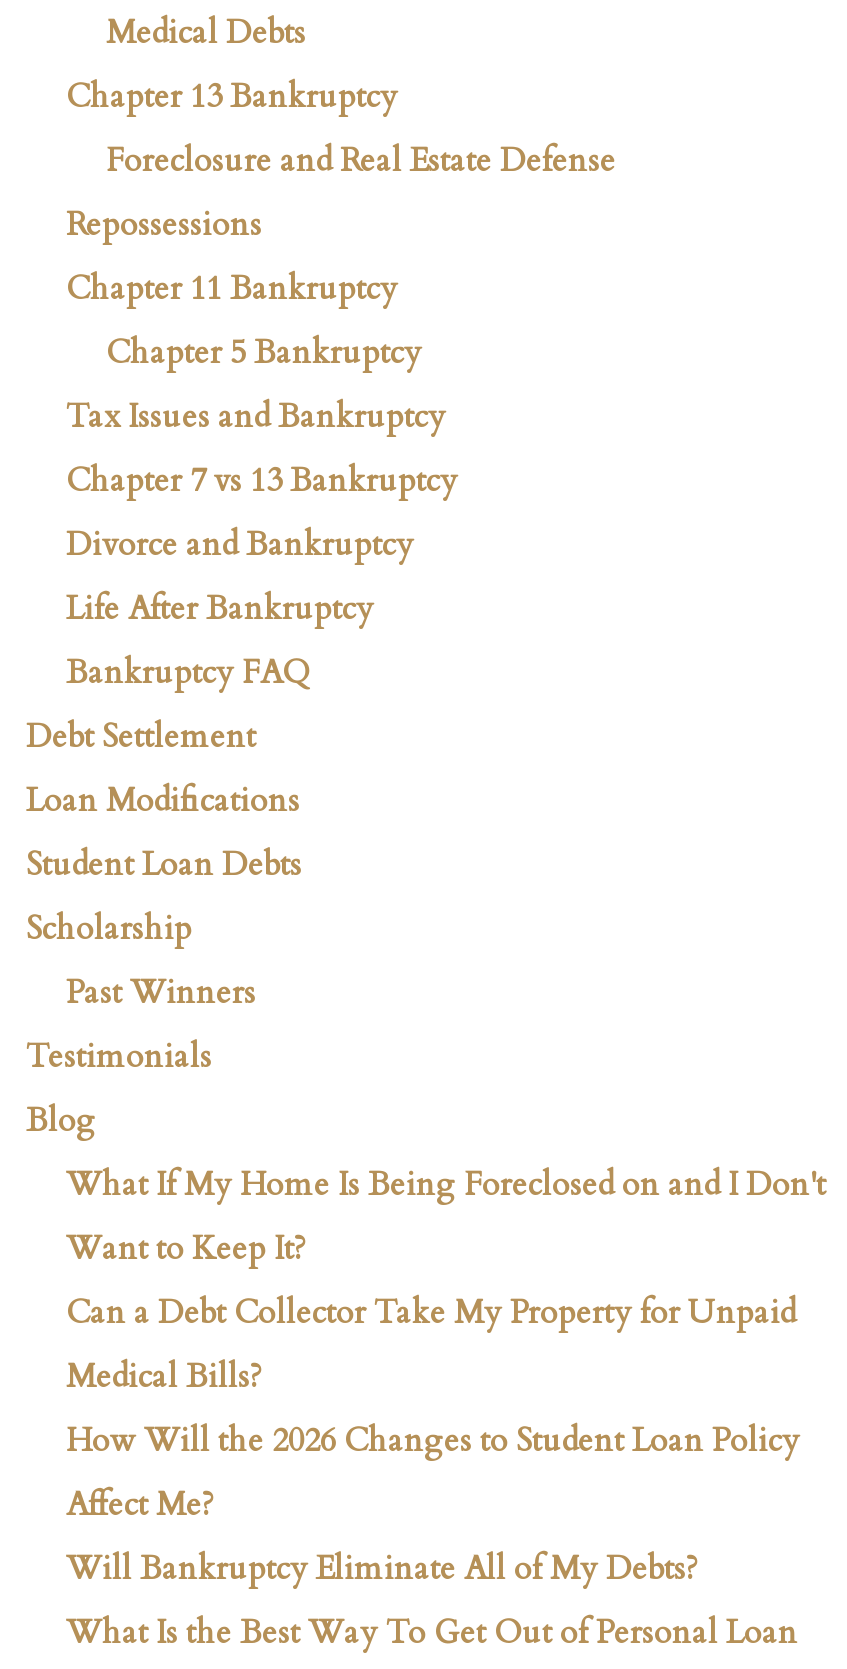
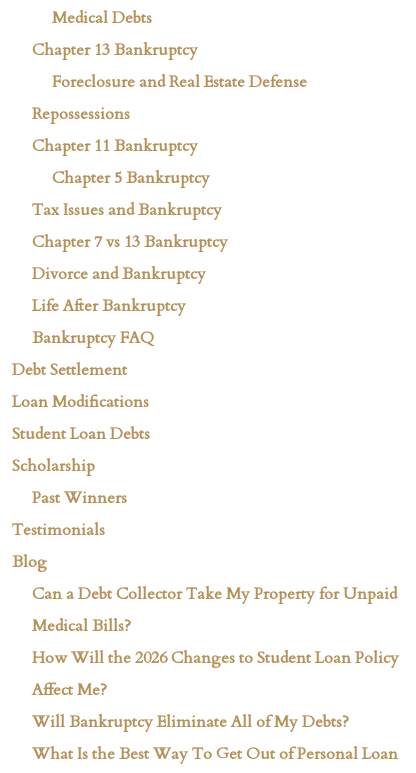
- What If My Home Is Being Foreclosed on and I Don't
- Want to Keep It?
